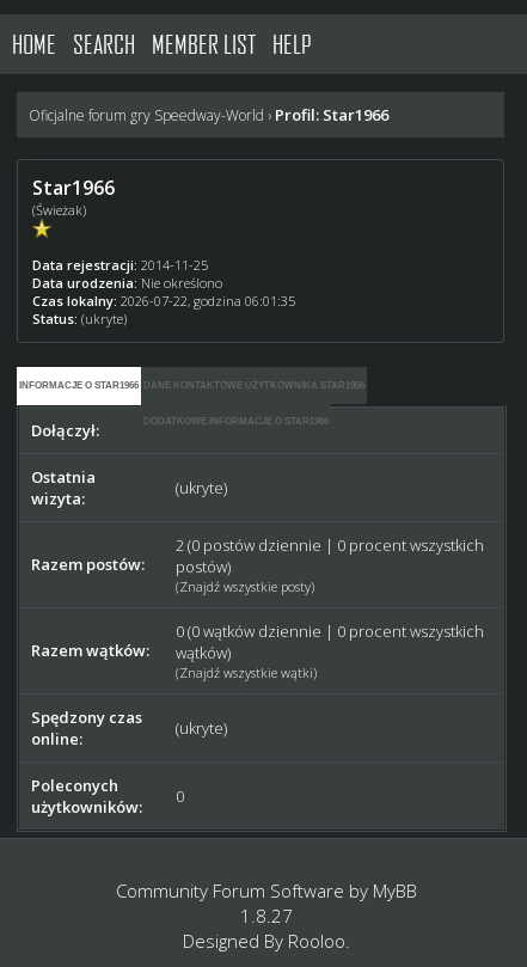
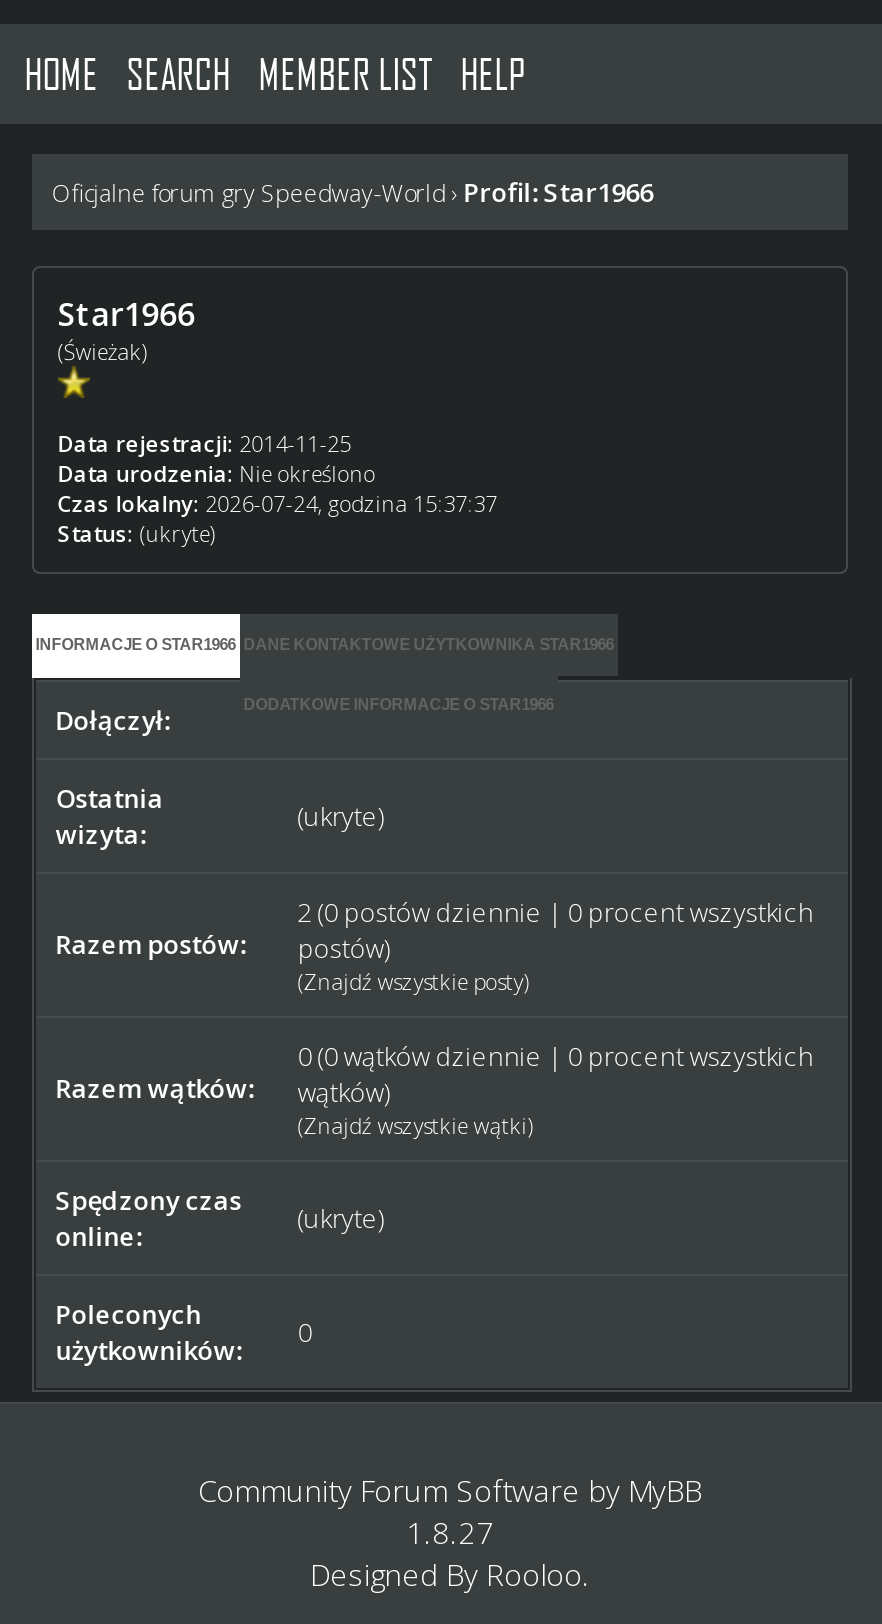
- Czas lokalny: 2026-07-22, godzina 06:01:35
+ Czas lokalny: 2026-07-24, godzina 15:37:37
